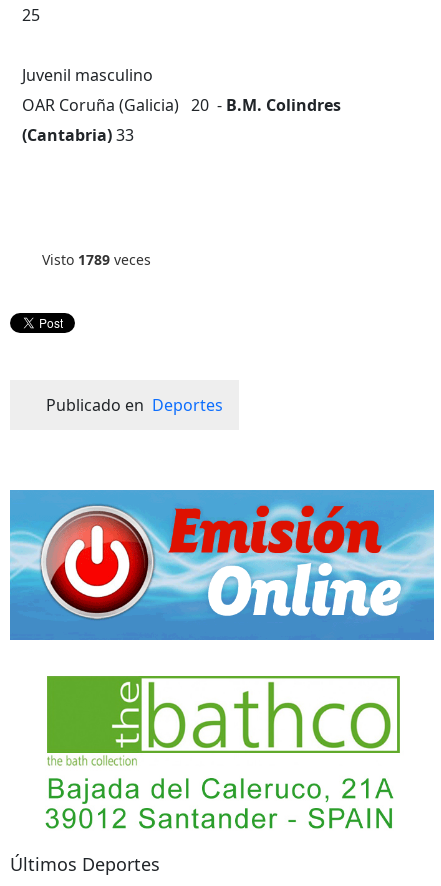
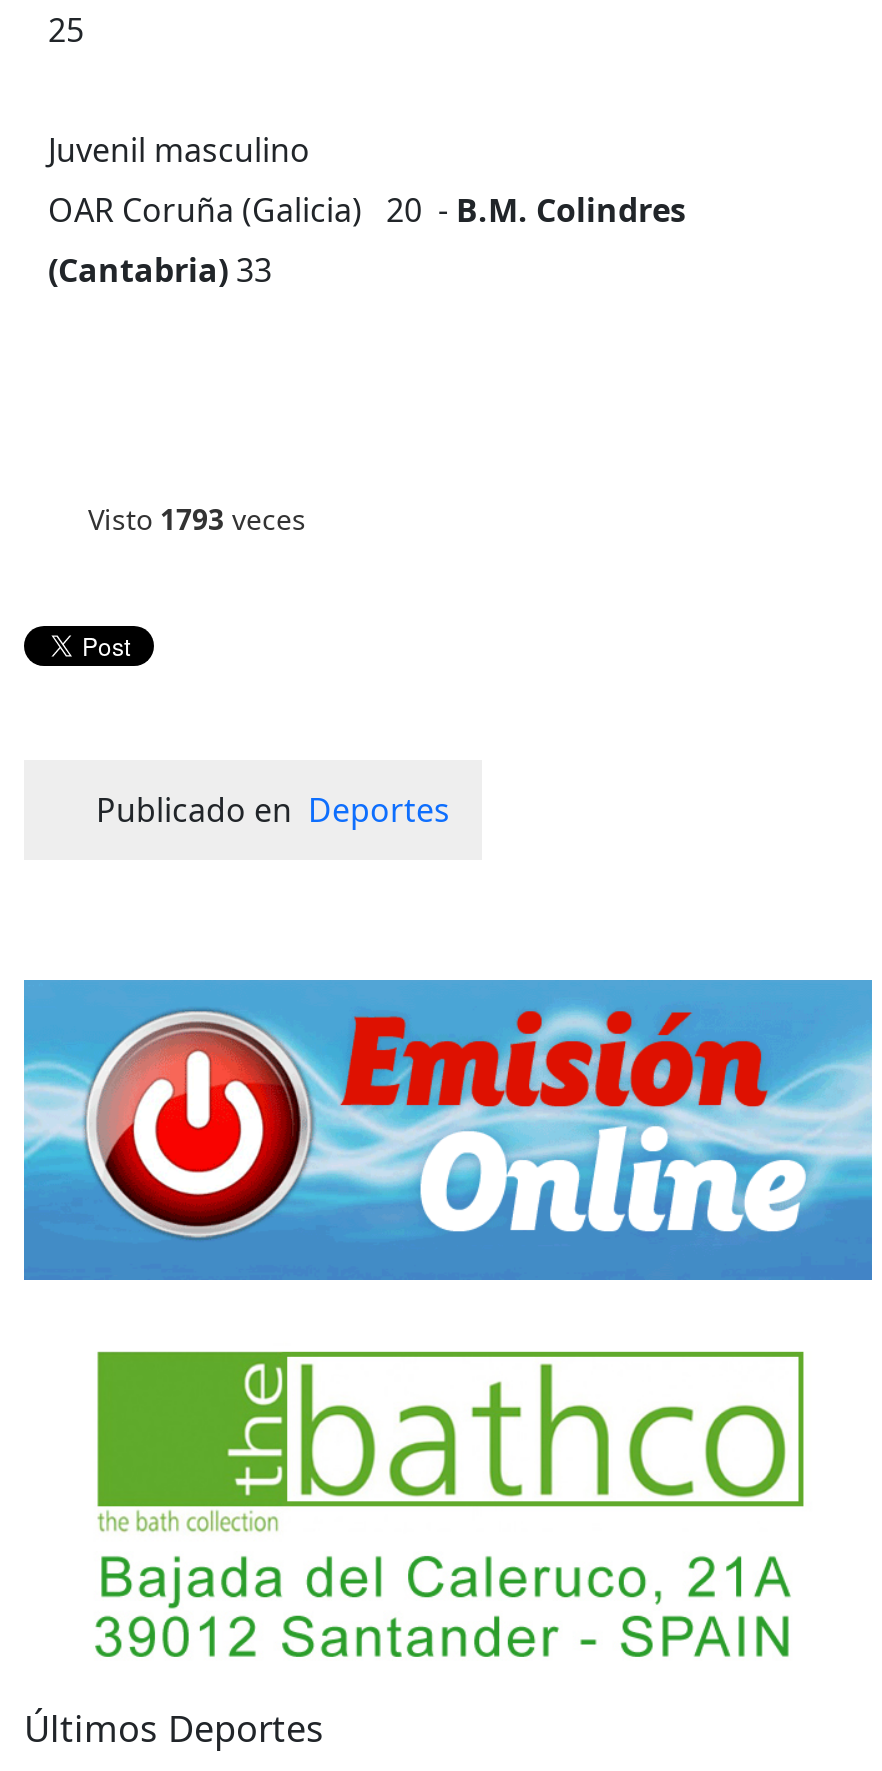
- Visto 1789 veces
+ Visto 1793 veces
